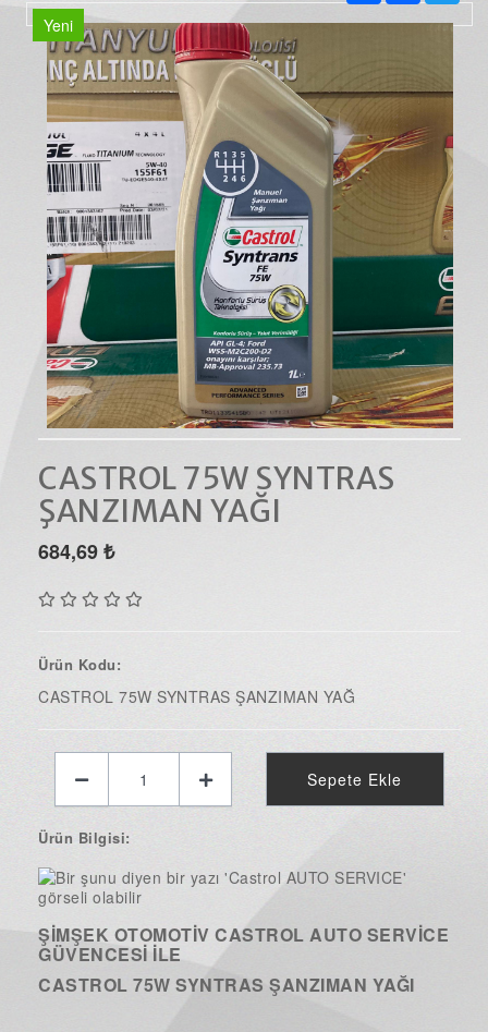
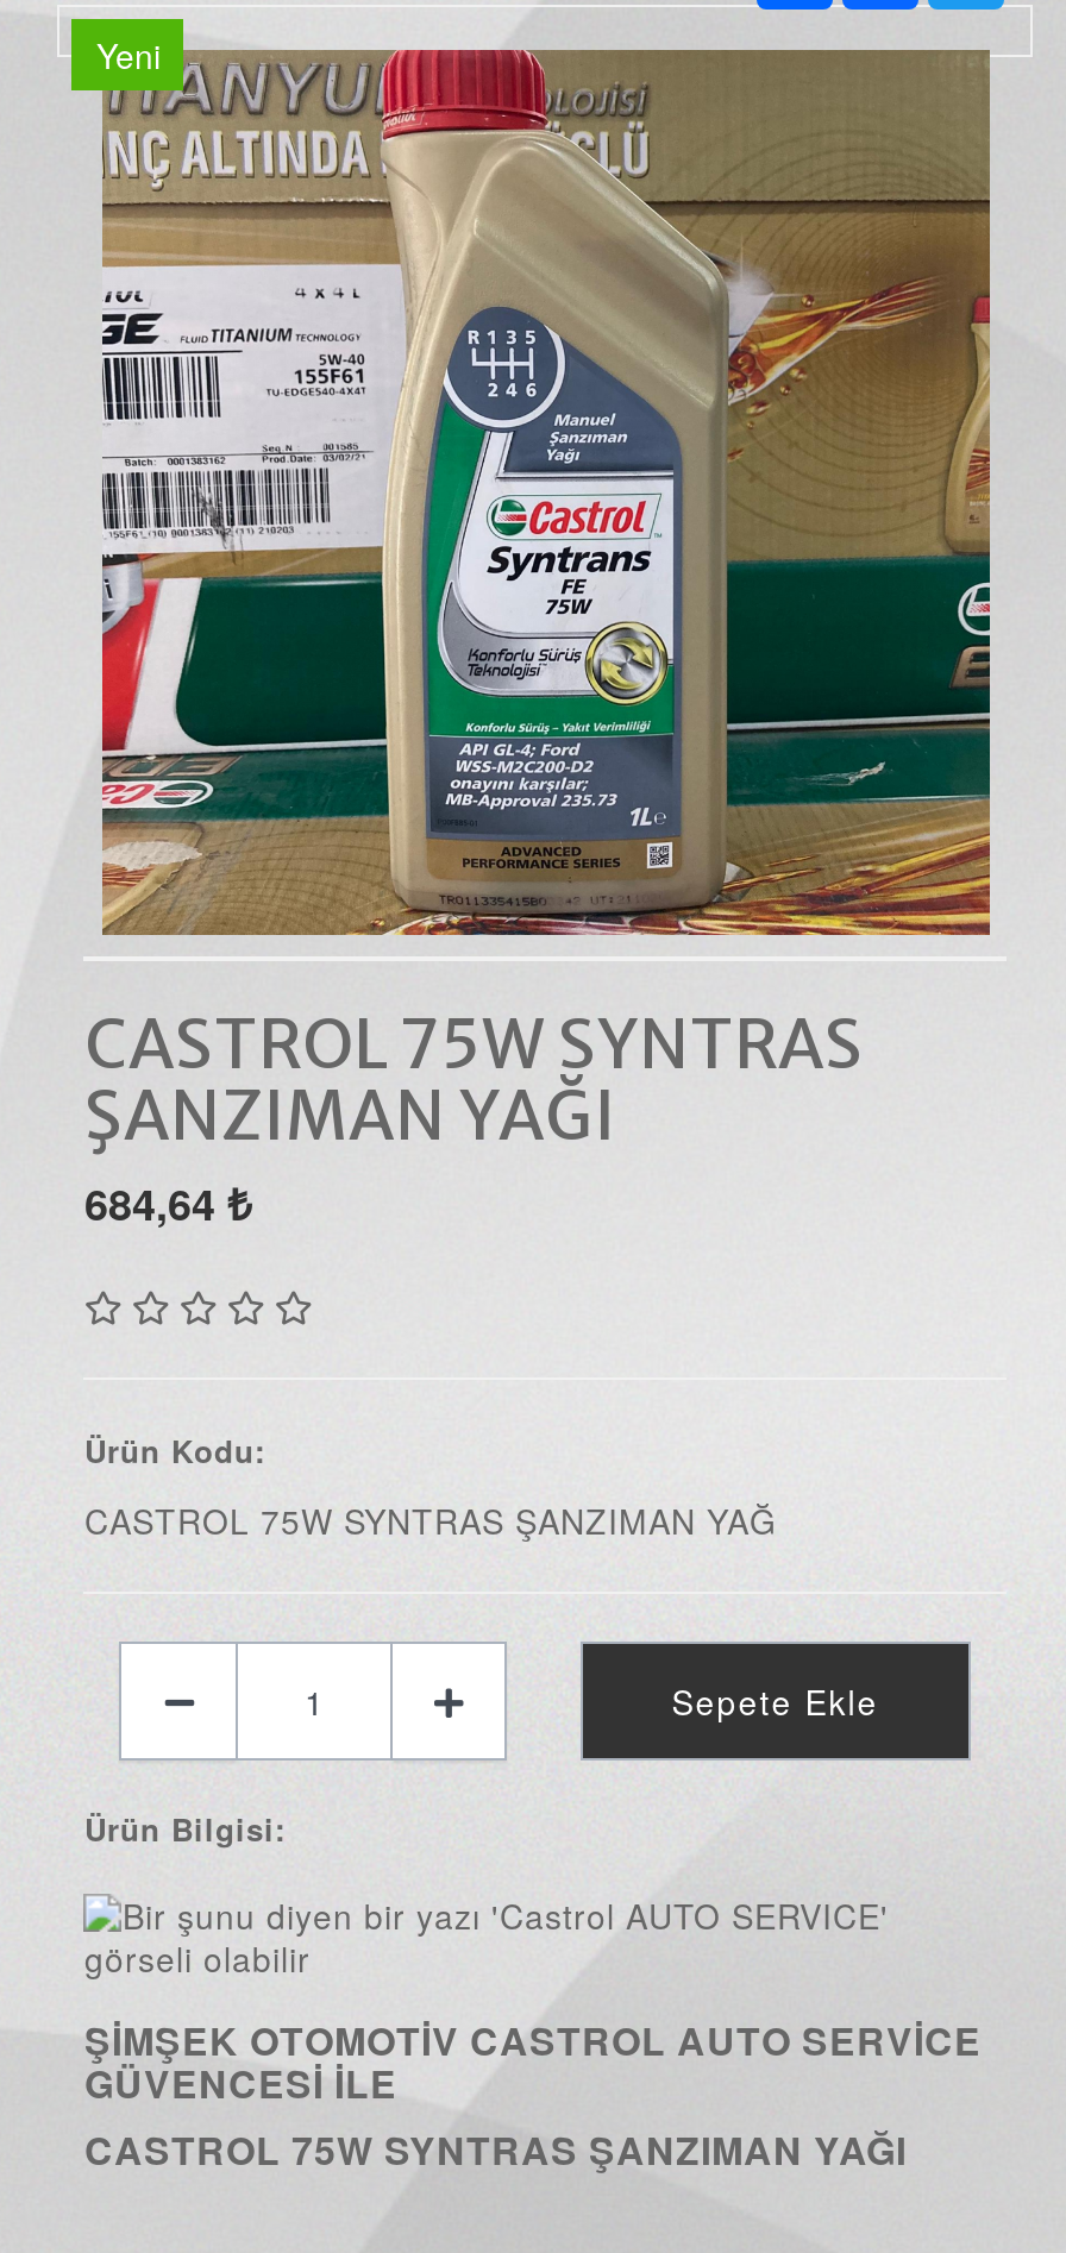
- 684,69 ₺
+ 684,64 ₺
